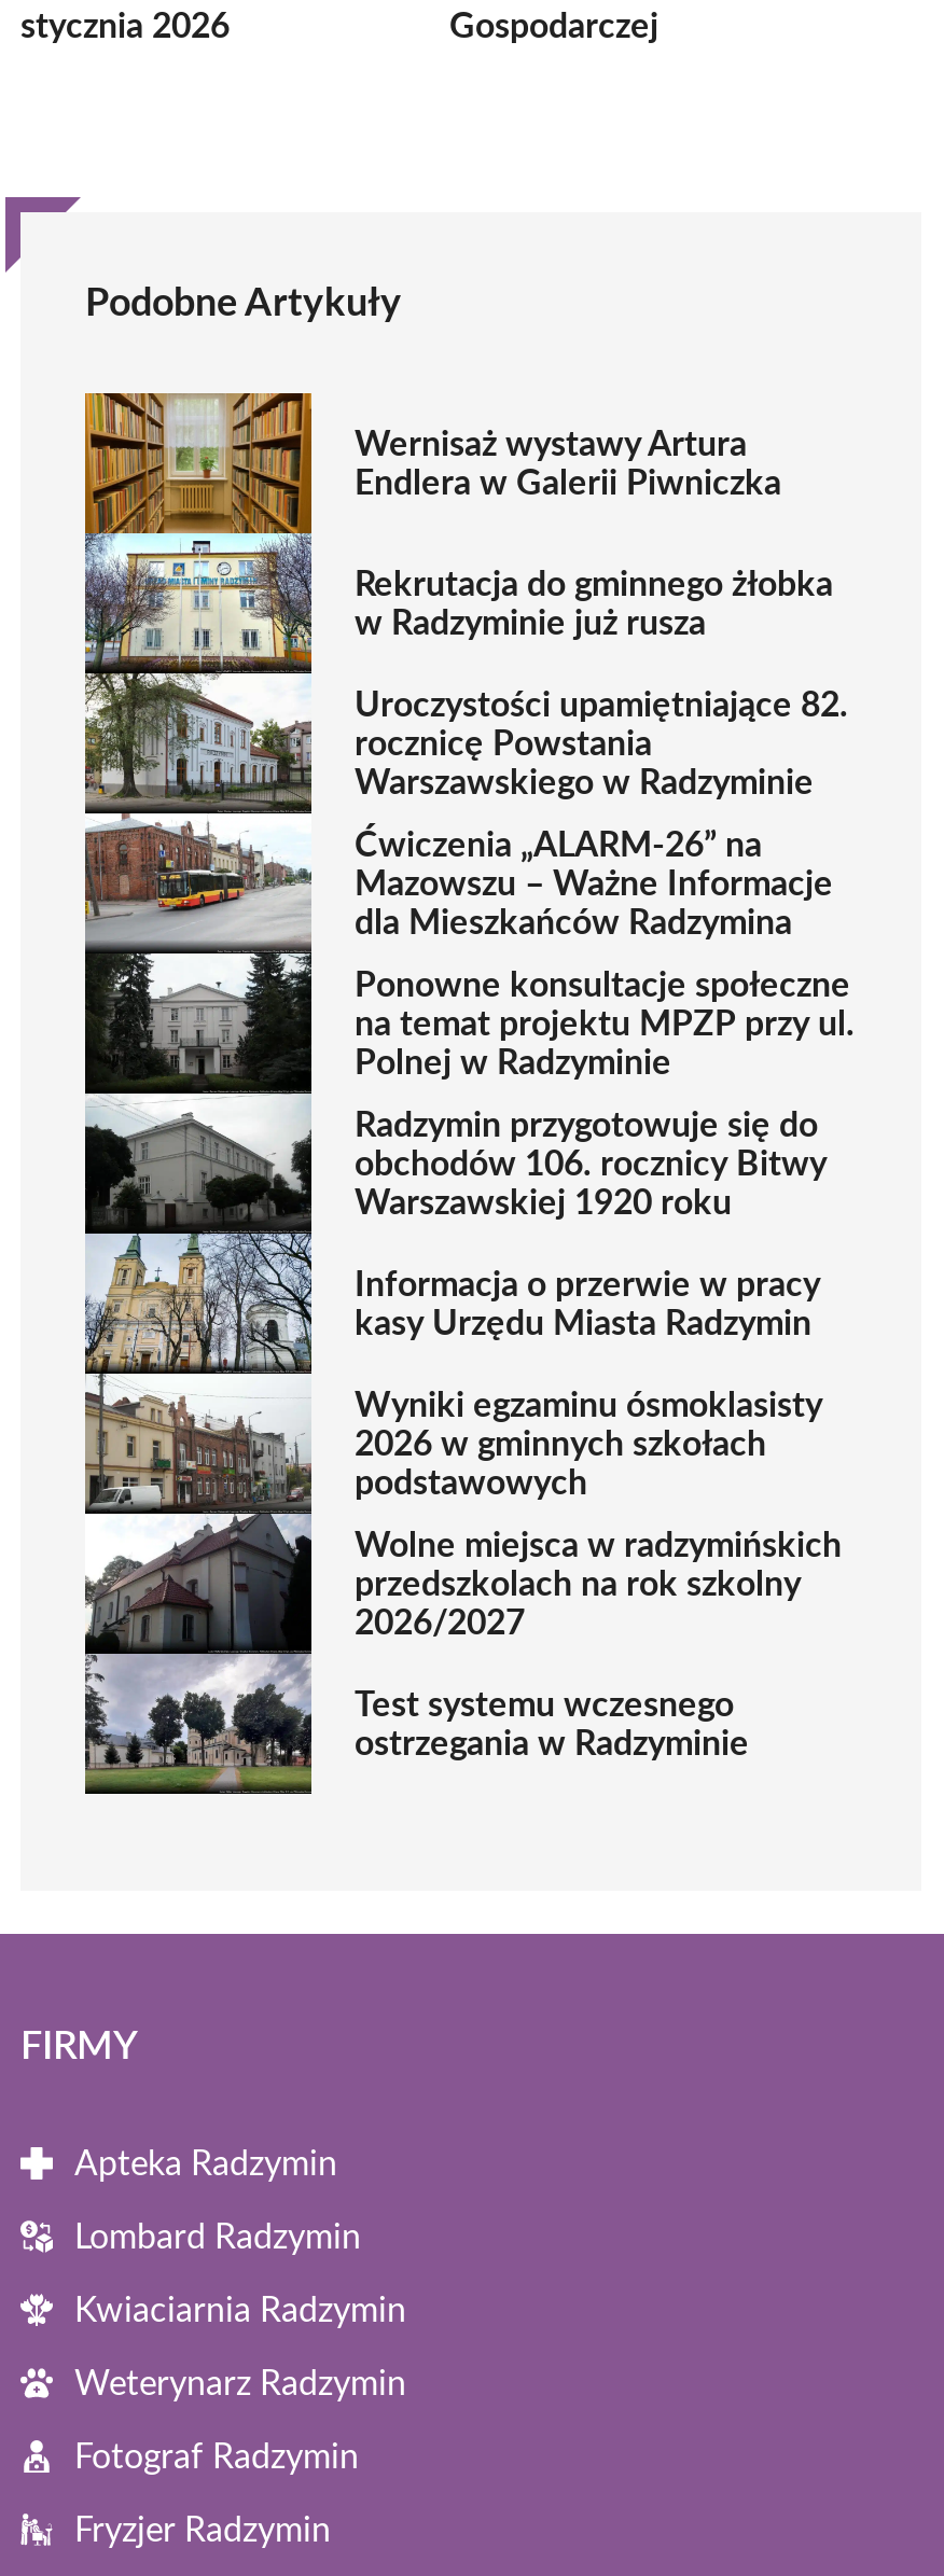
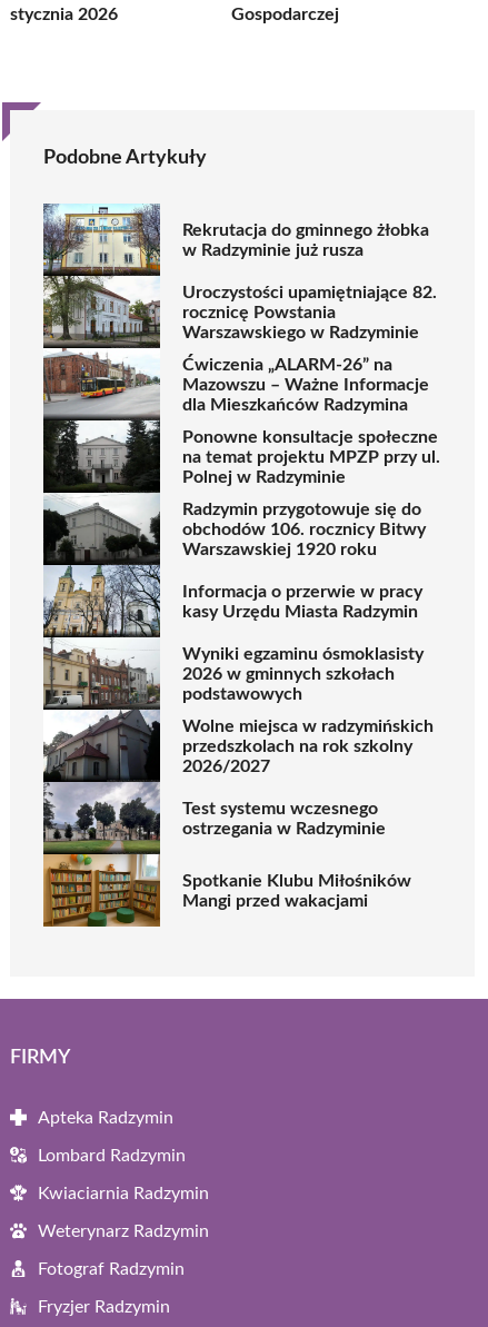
- [image]
- Wernisaż wystawy Artura
- Endlera w Galerii Piwniczka

moved up: Rekrutacja do gminnego żłobka | w Radzyminie już rusza | Uroczystości upamiętniające 82. | ... | Test systemu wczesnego | ostrzegania w Radzyminie

+ [image]
+ Spotkanie Klubu Miłośników
+ Mangi przed wakacjami
